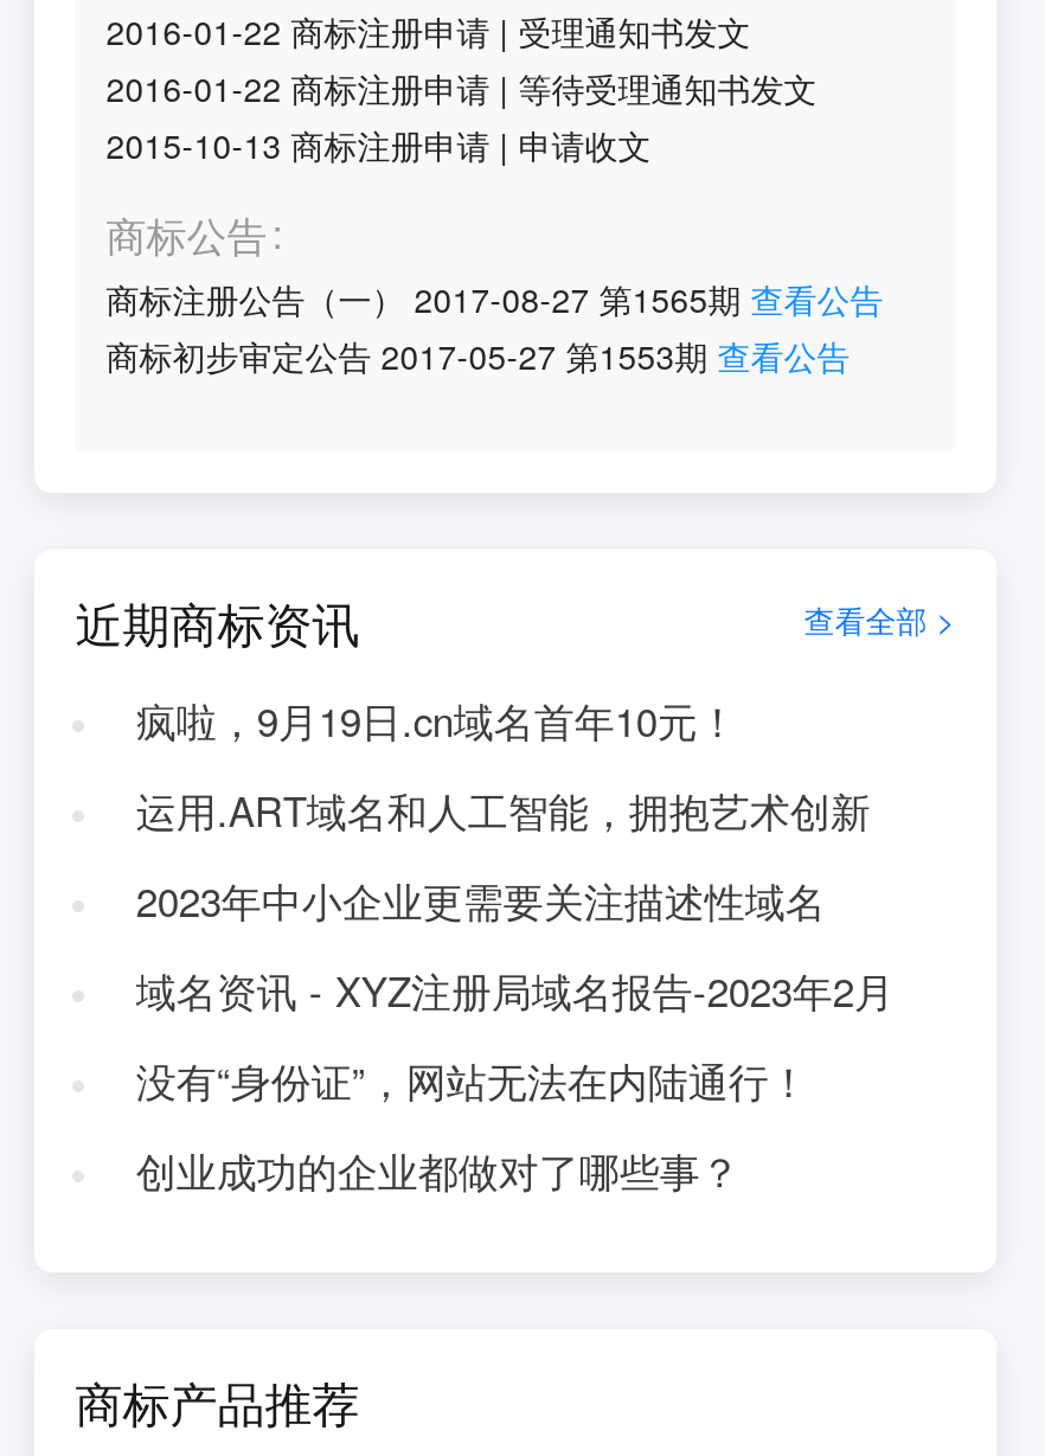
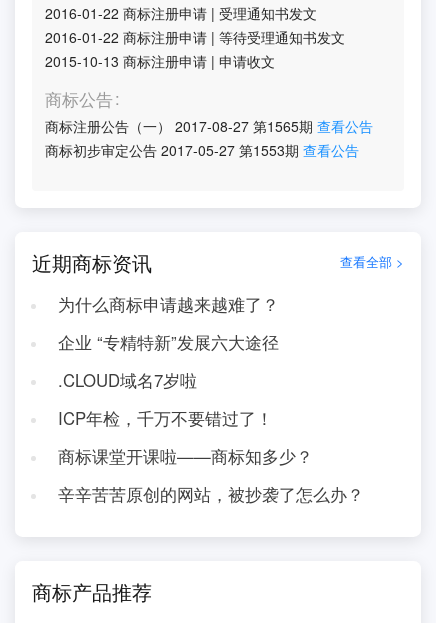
- 疯啦，9月19日.cn域名首年10元！
+ 为什么商标申请越来越难了？

- 运用.ART域名和人工智能，拥抱艺术创新
+ 企业 “专精特新”发展六大途径

- 2023年中小企业更需要关注描述性域名
+ .CLOUD域名7岁啦

- 域名资讯 - XYZ注册局域名报告-2023年2月
+ ICP年检，千万不要错过了！

- 没有“身份证”，网站无法在内陆通行！
+ 商标课堂开课啦——商标知多少？

- 创业成功的企业都做对了哪些事？
+ 辛辛苦苦原创的网站，被抄袭了怎么办？
